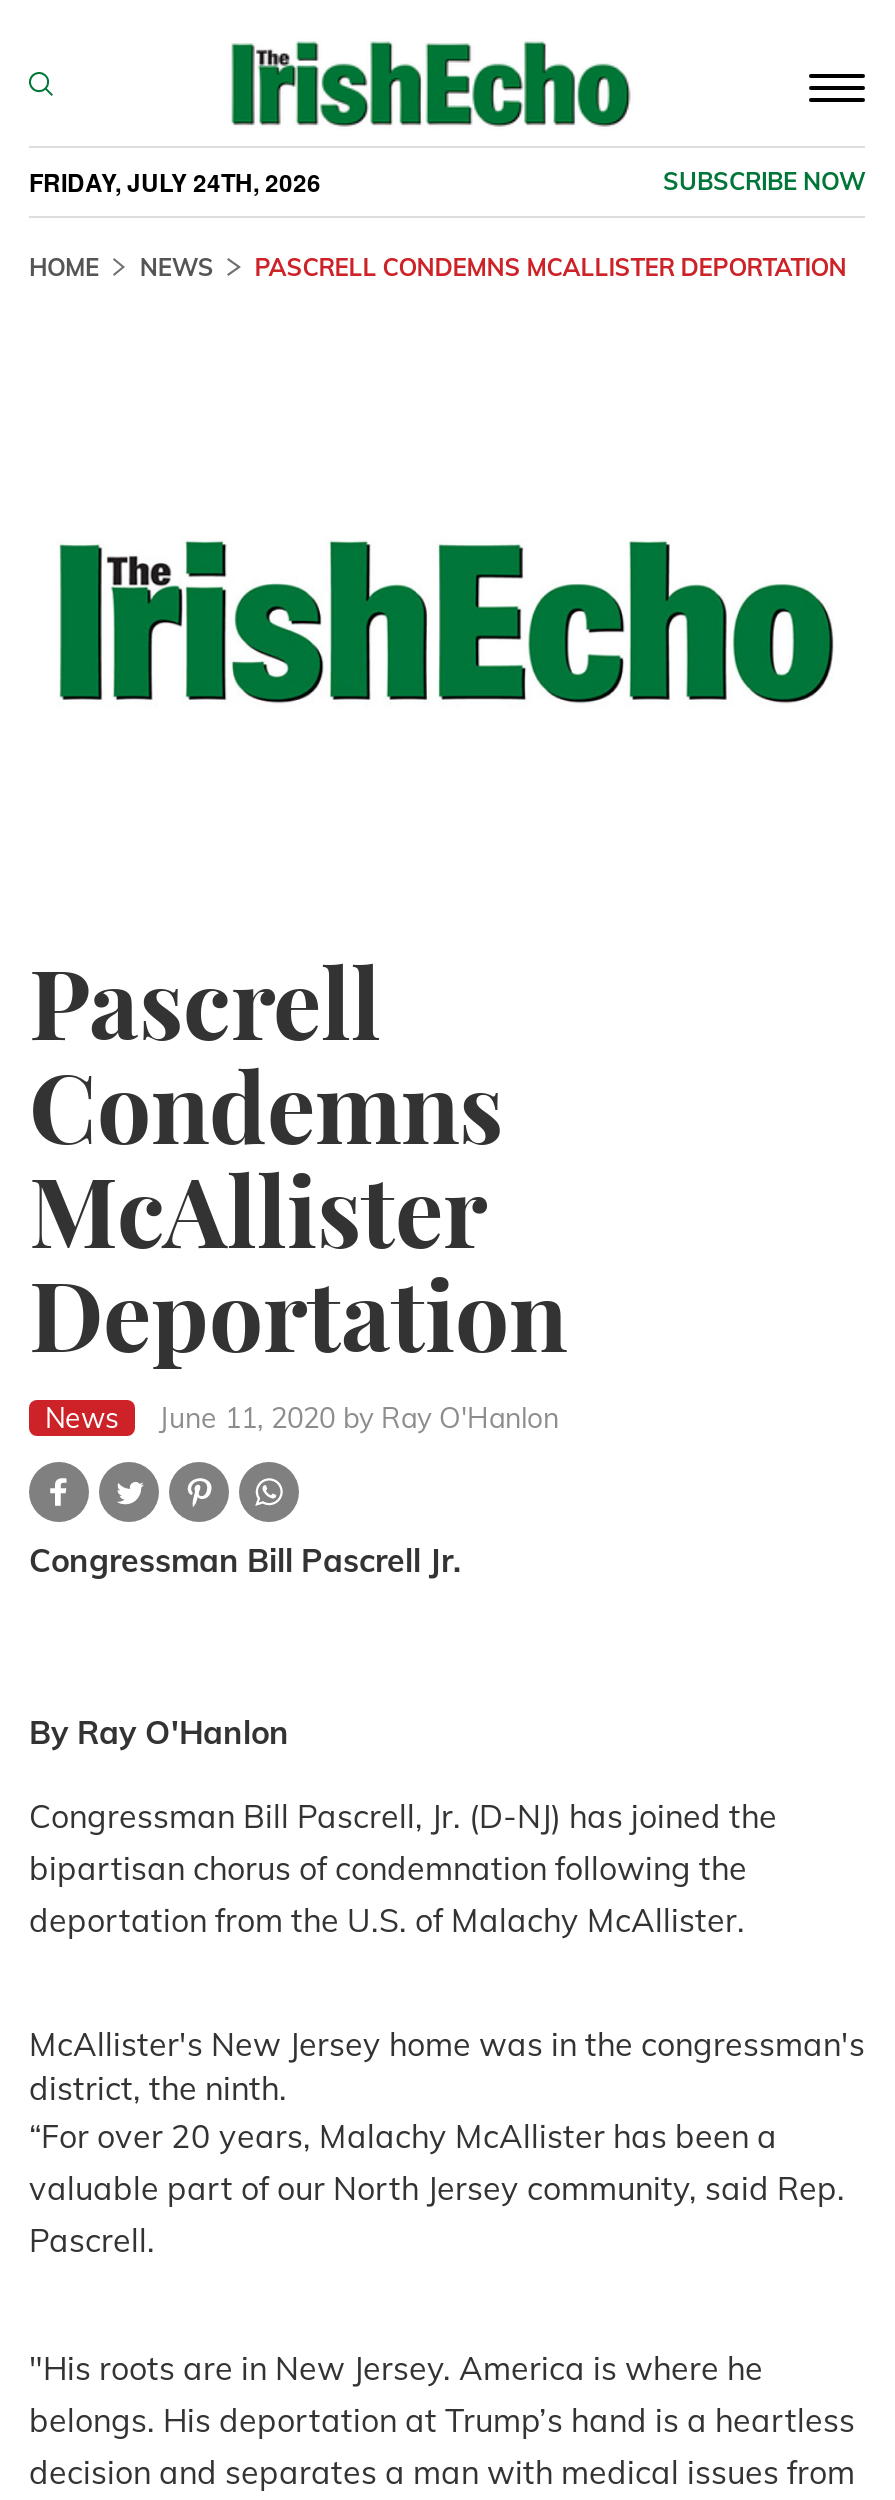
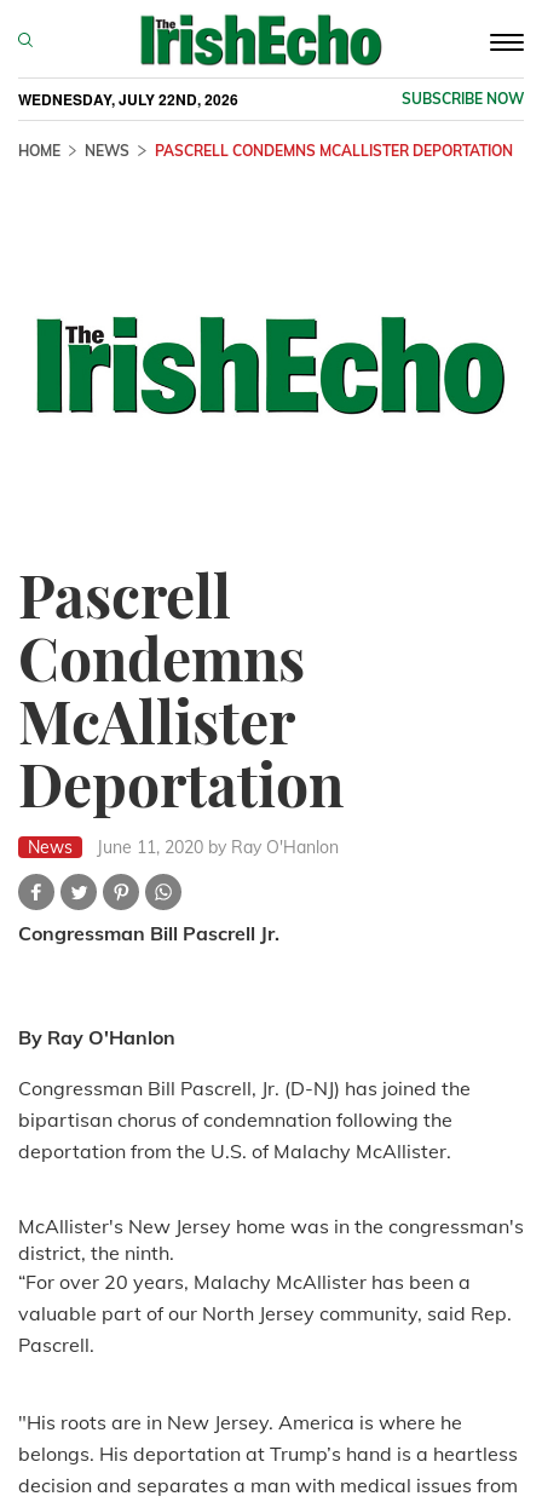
- FRIDAY, JULY 24TH, 2026
+ WEDNESDAY, JULY 22ND, 2026
